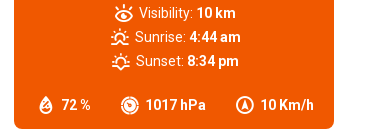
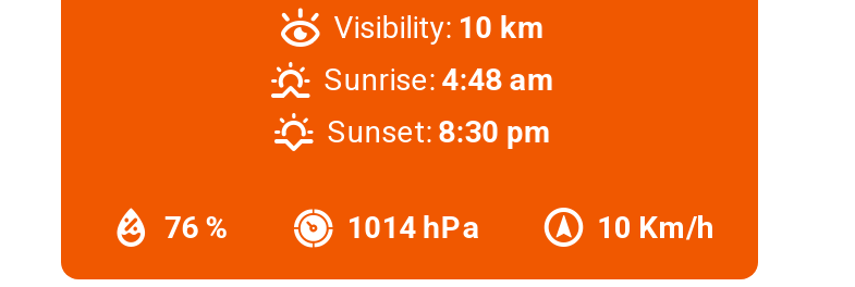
- Sunrise: 4:44 am
+ Sunrise: 4:48 am

- Sunset: 8:34 pm
+ Sunset: 8:30 pm

- 72 %
+ 76 %

- 1017 hPa
+ 1014 hPa
